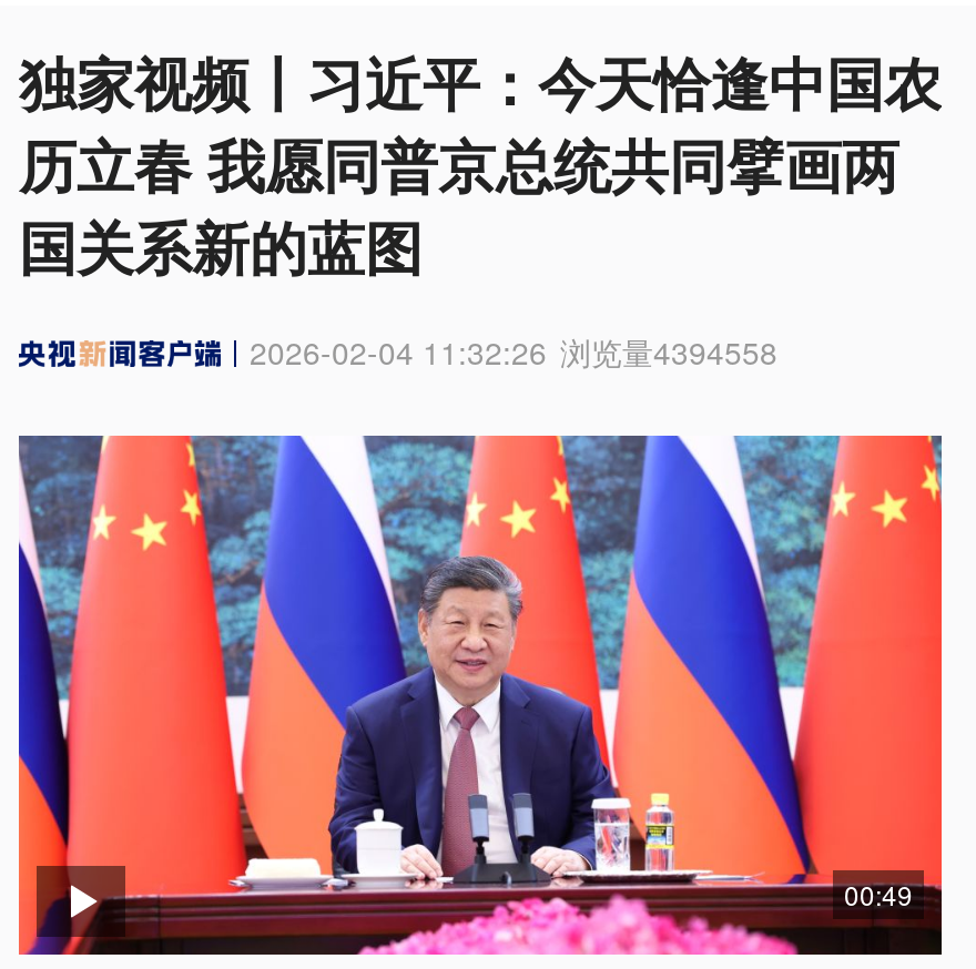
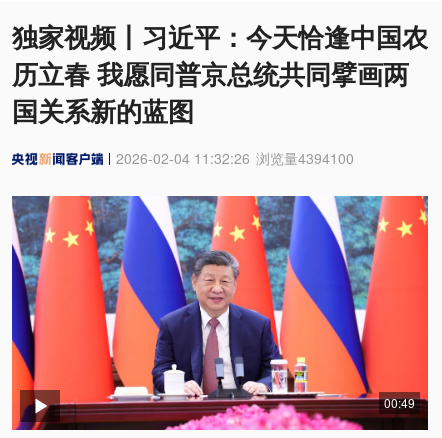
- 2026-02-04 11:32:26 浏览量4394558
+ 2026-02-04 11:32:26 浏览量4394100
